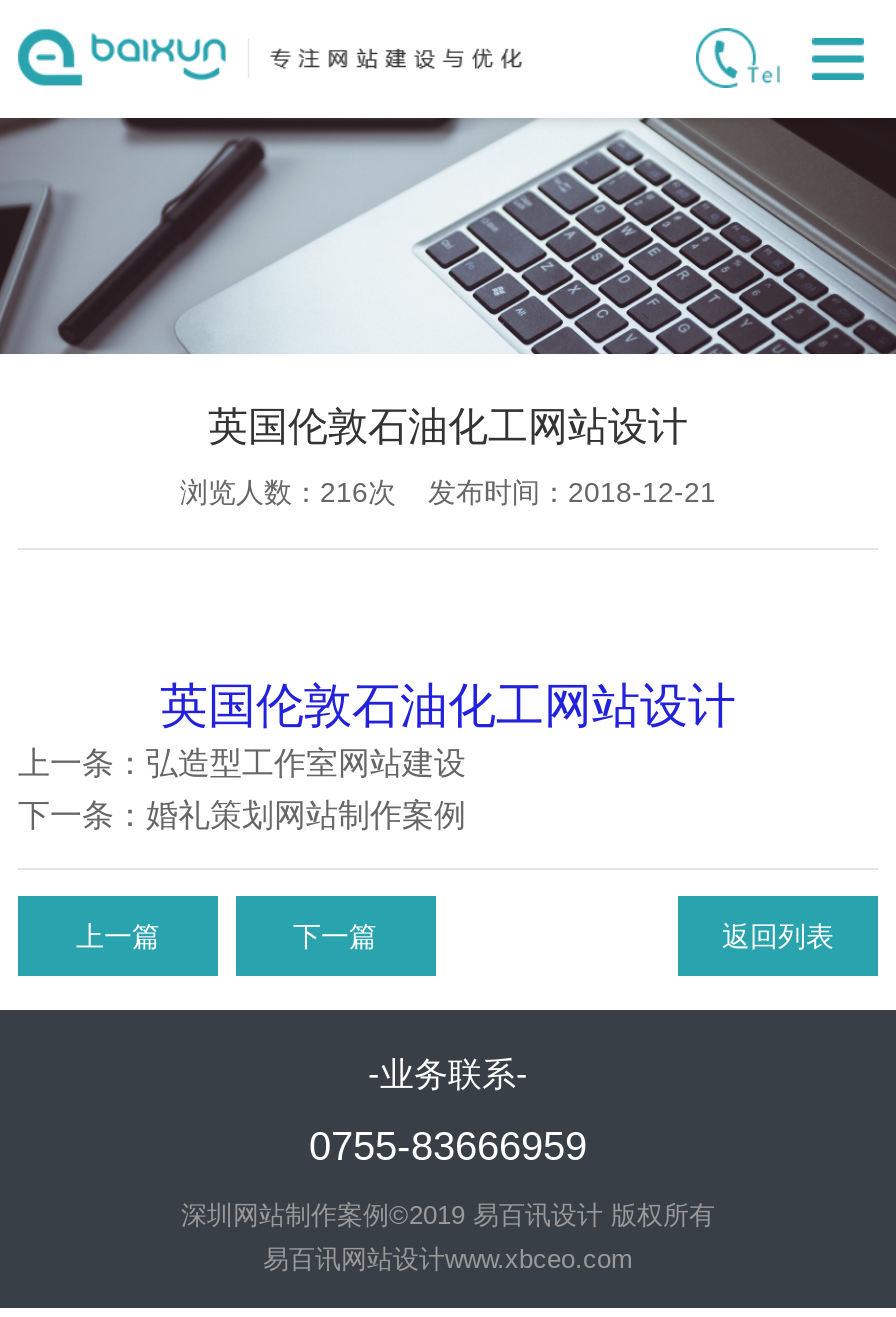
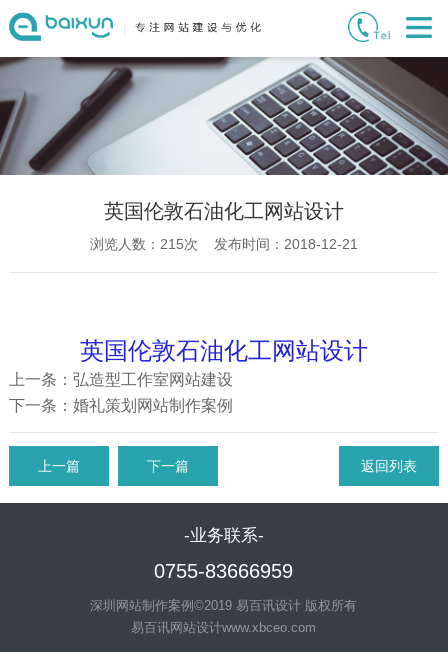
- 浏览人数：216次 发布时间：2018-12-21
+ 浏览人数：215次 发布时间：2018-12-21
